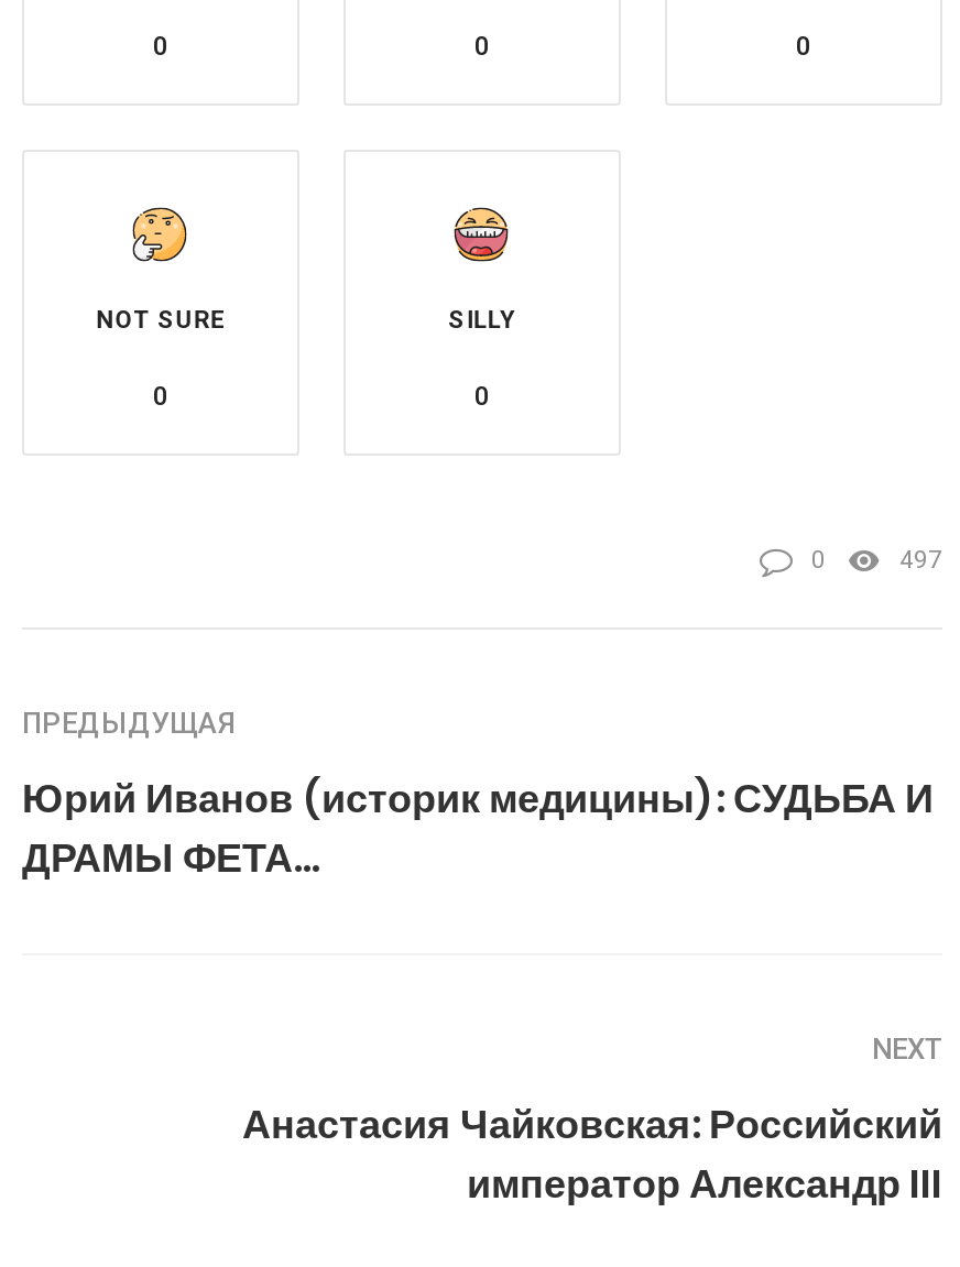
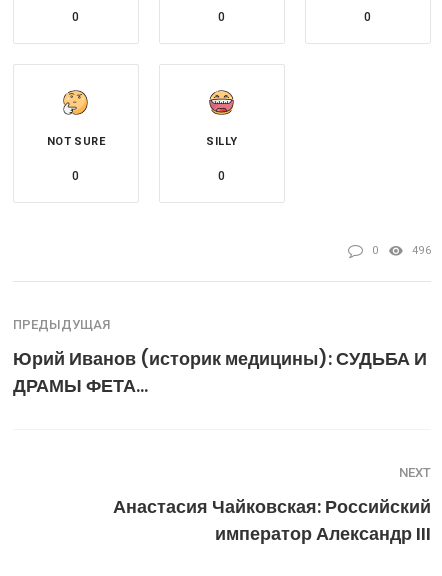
- 497
+ 496
